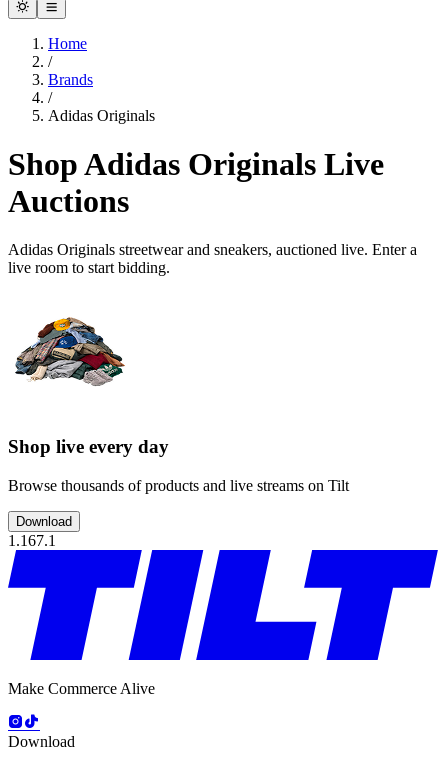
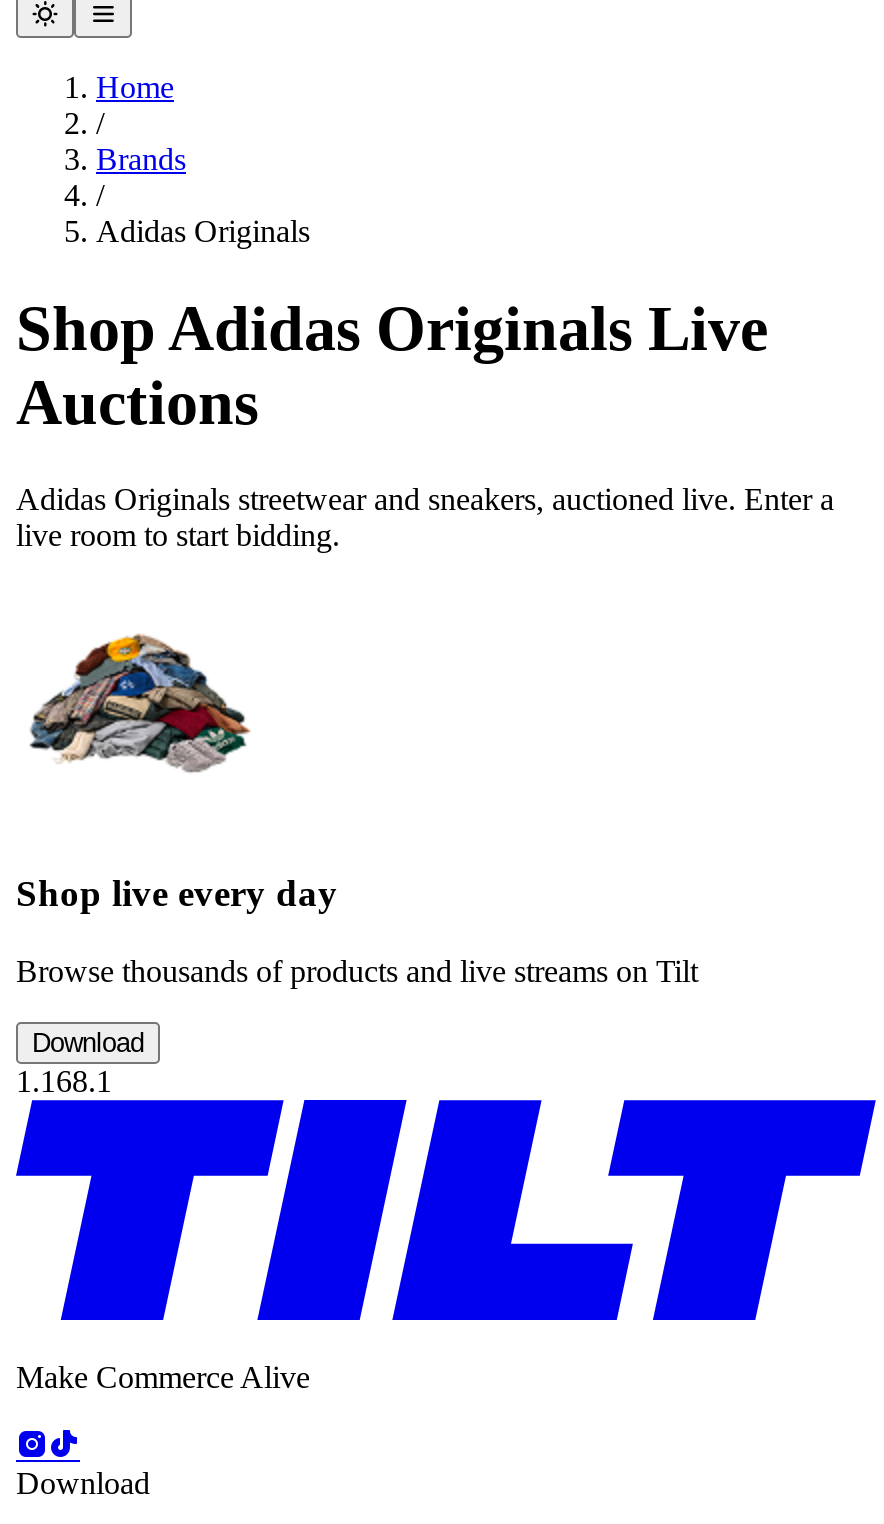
- 1.167.1
+ 1.168.1
